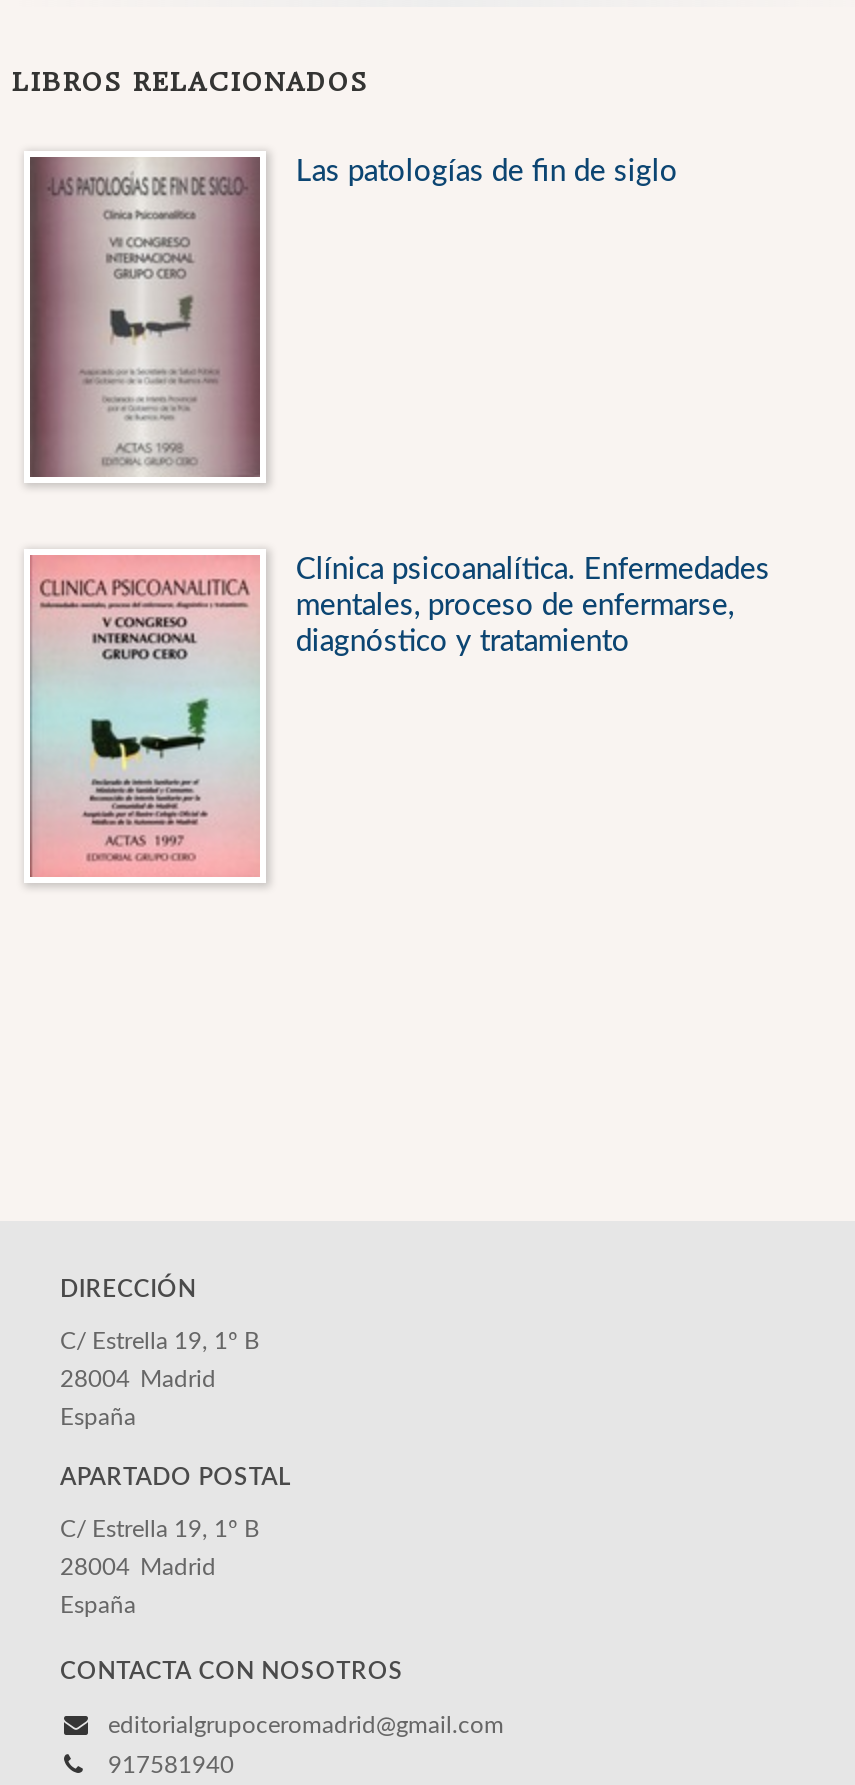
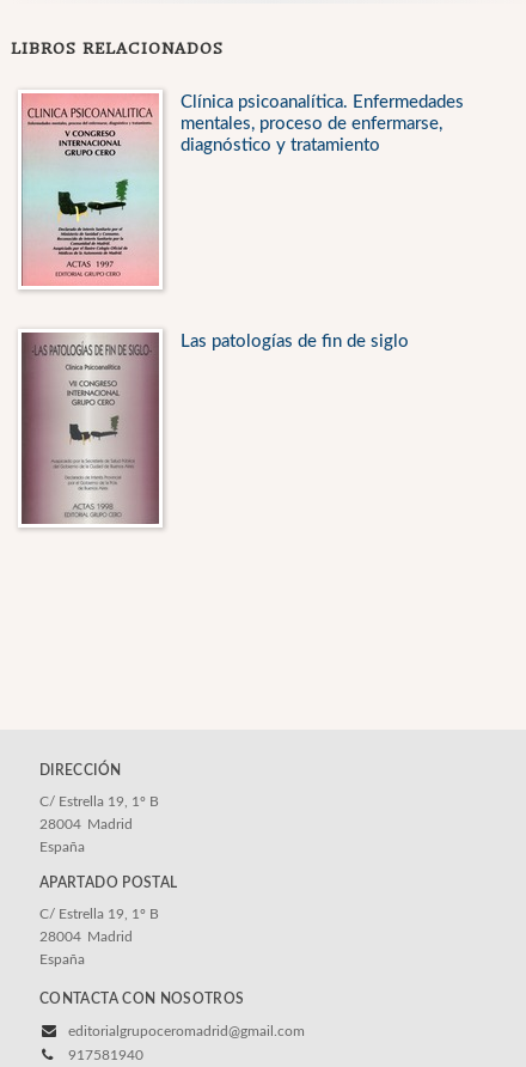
moved down: [image] | Las patologías de fin de siglo

moved up: [image] | Clínica psicoanalítica. Enfermedades | mentales, proceso de enfermarse, | diagnóstico y tratamiento
